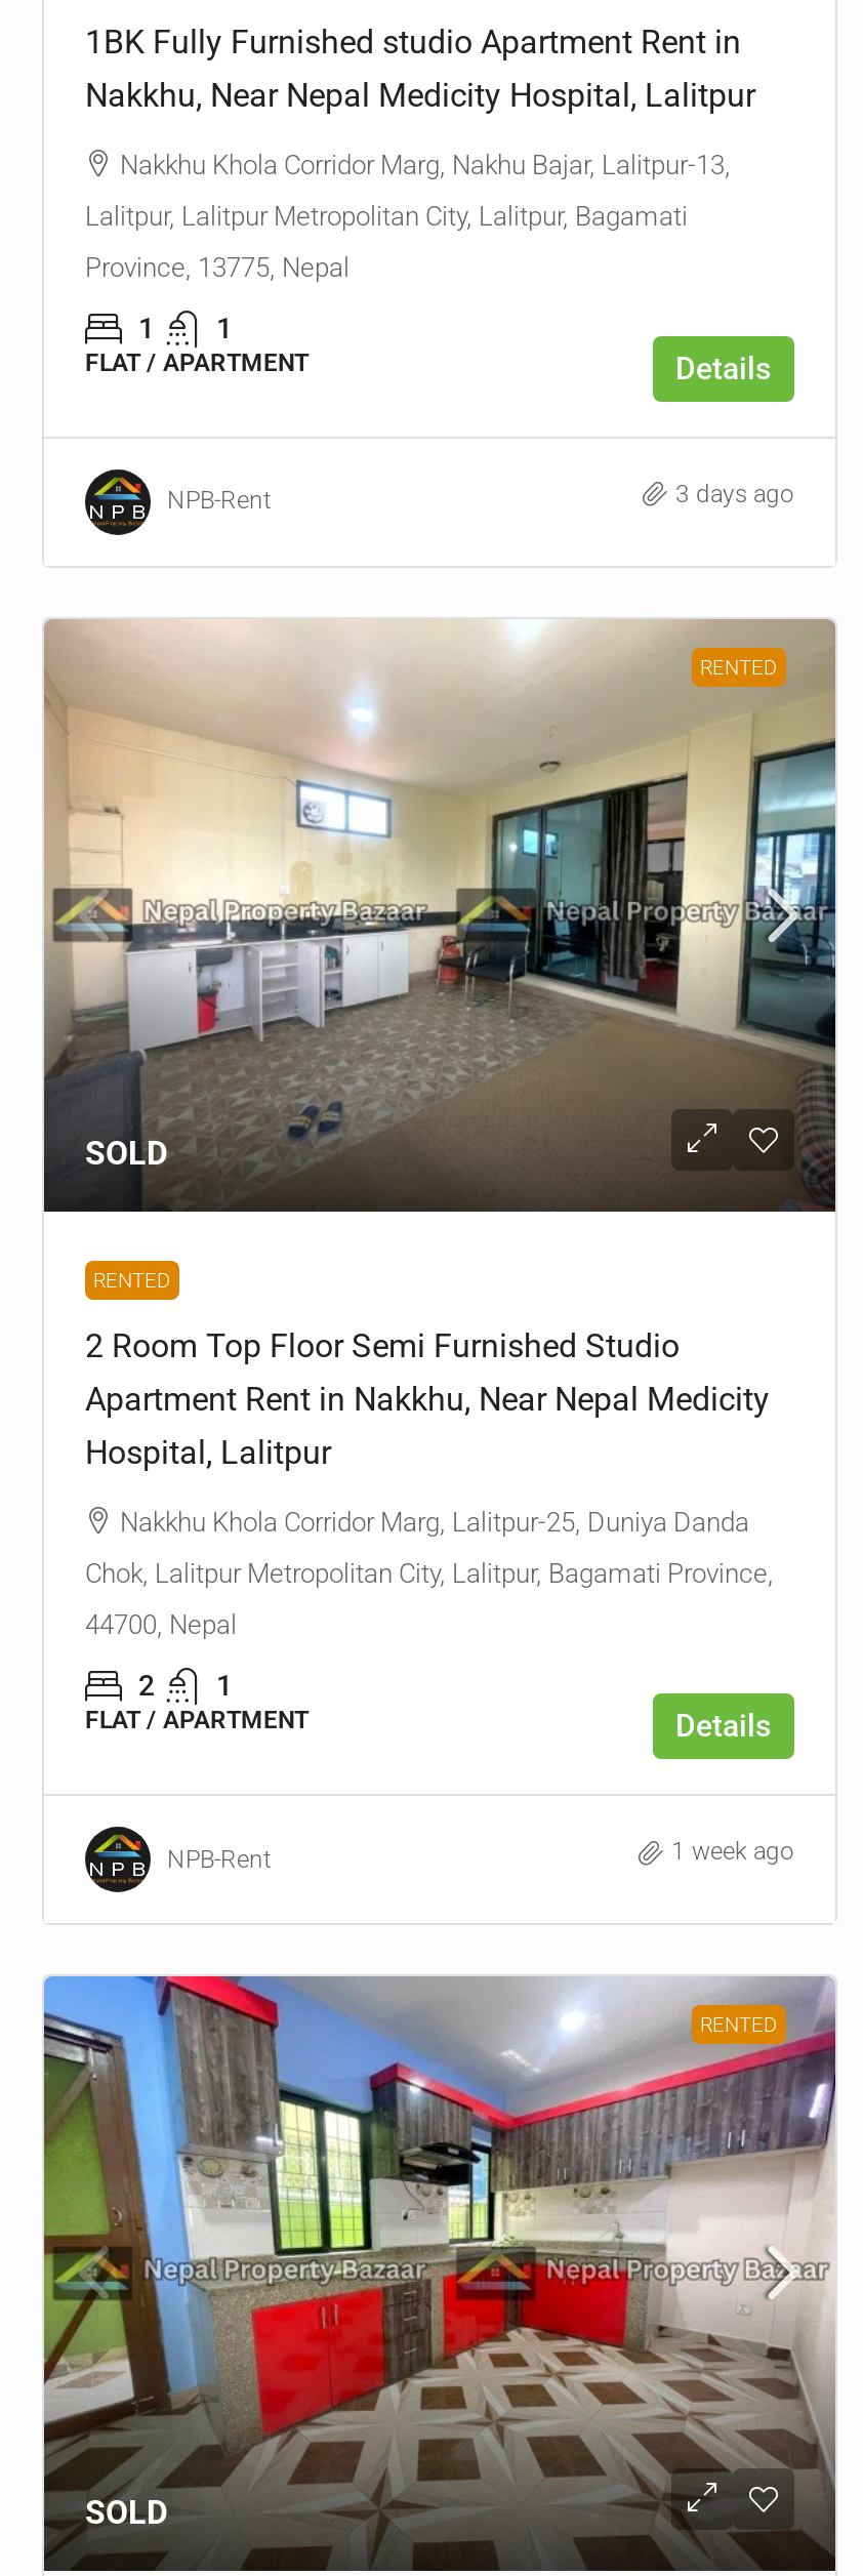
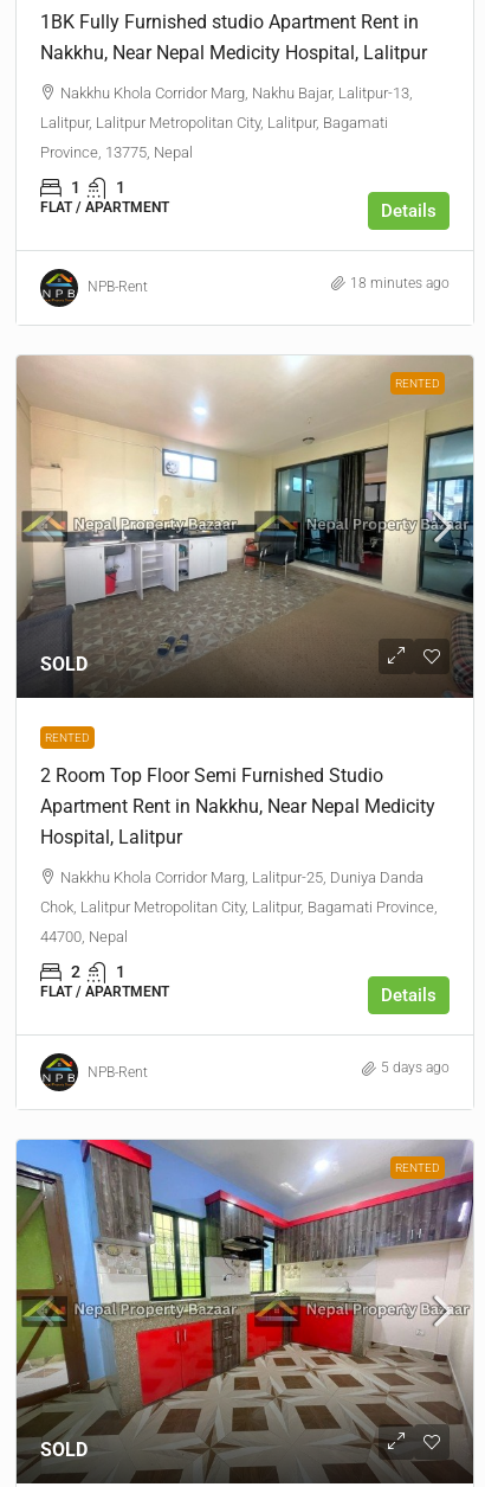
- 3 days ago
+ 18 minutes ago

- 1 week ago
+ 5 days ago
